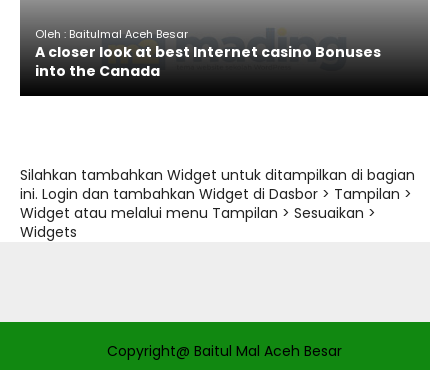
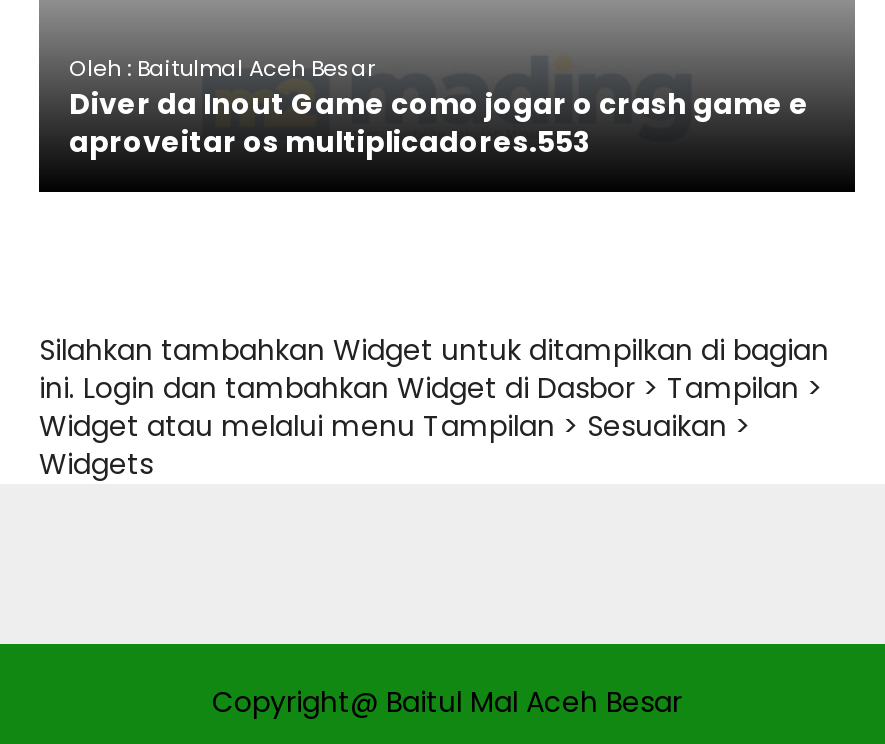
- A closer look at best Internet casino Bonuses
- into the Canada
+ Diver da Inout Game como jogar o crash game e
+ aproveitar os multiplicadores.553
